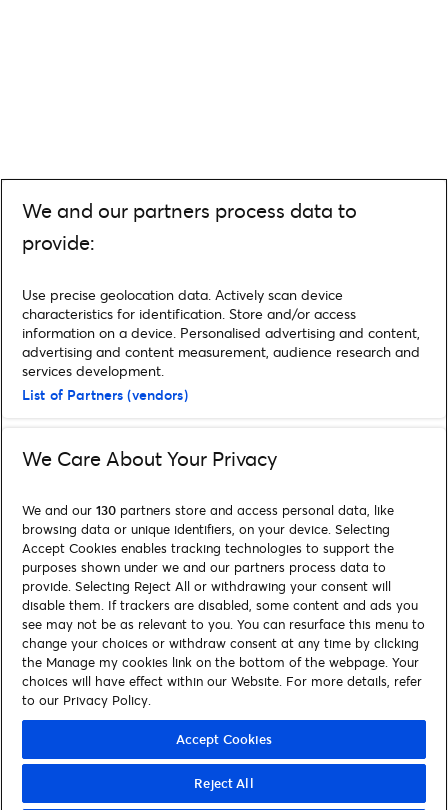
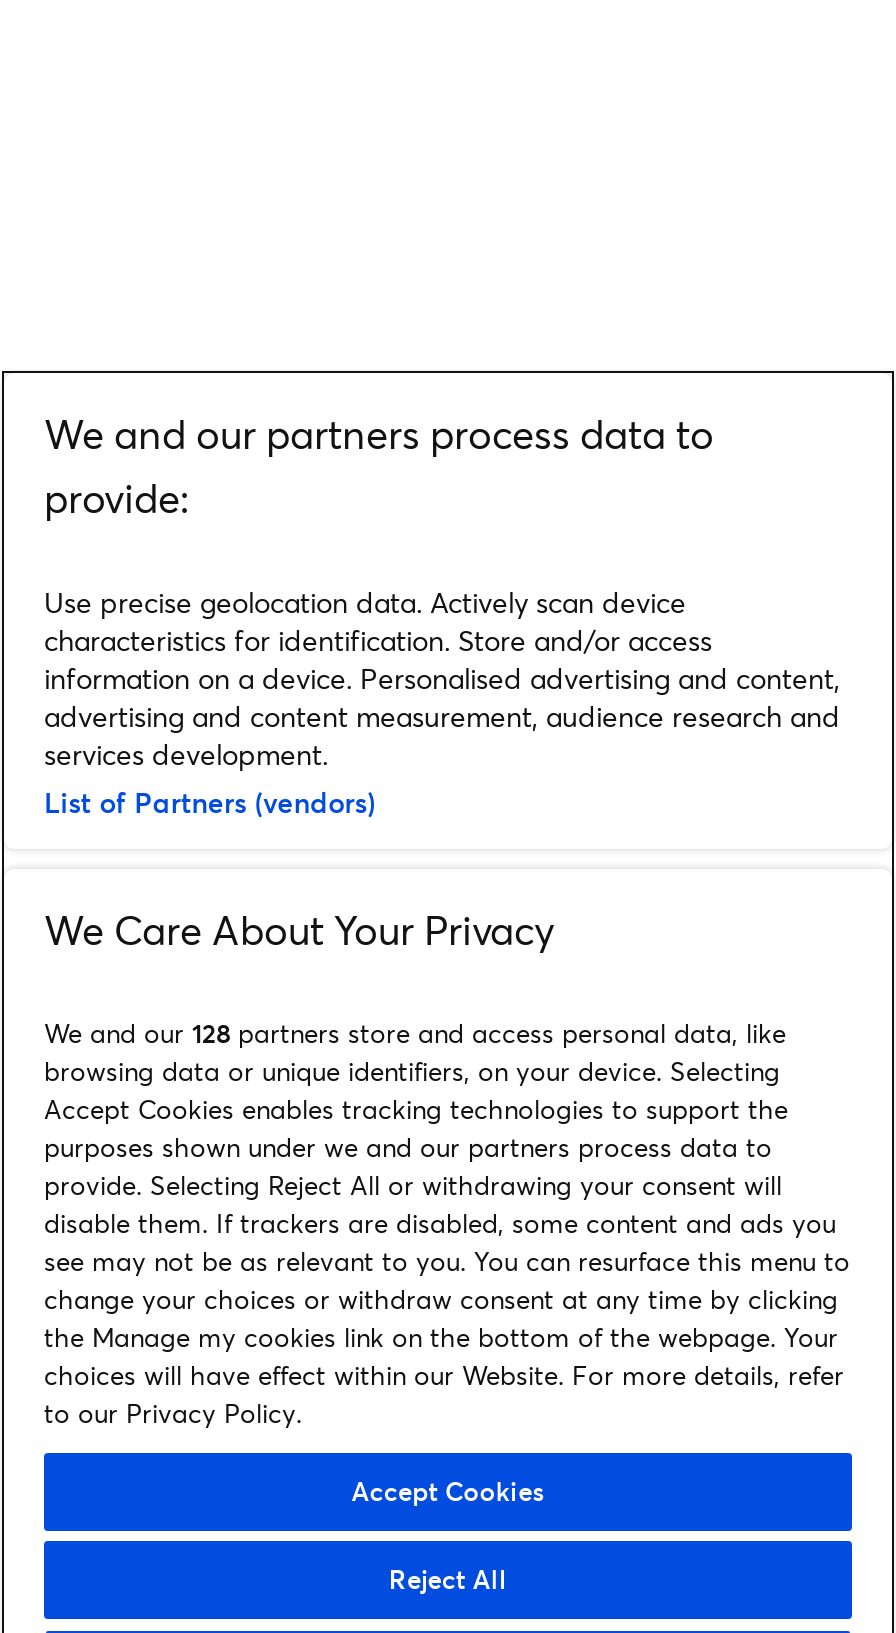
- We and our 130 partners store and access personal data, like
+ We and our 128 partners store and access personal data, like
